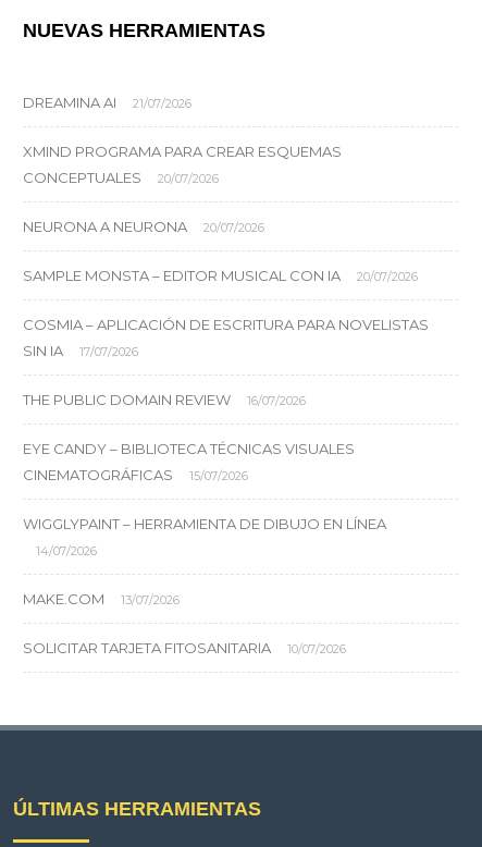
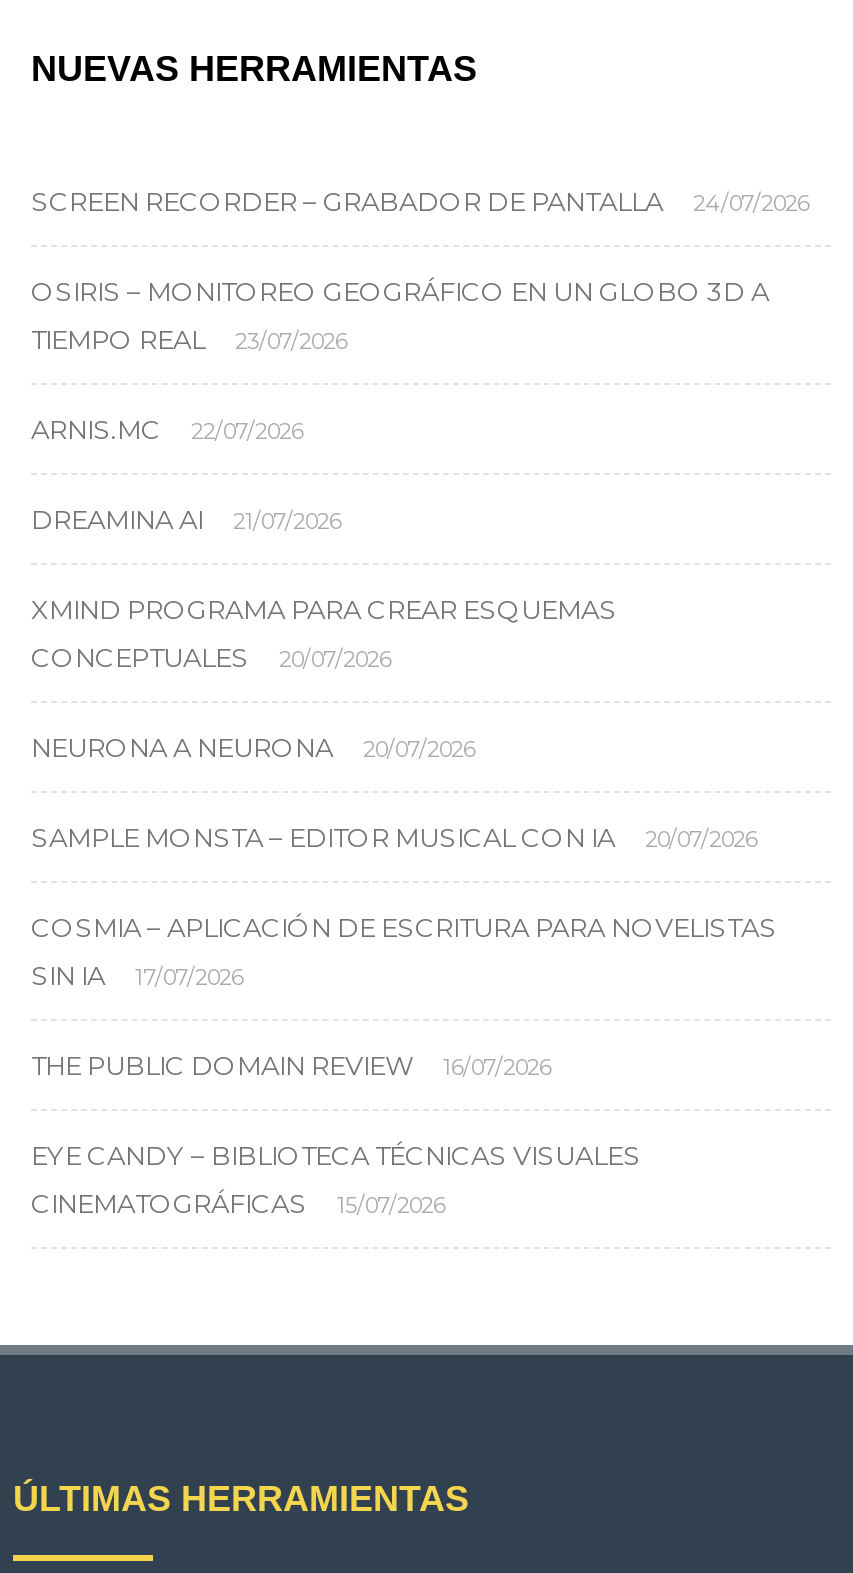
+ SCREEN RECORDER – GRABADOR DE PANTALLA
+ 24/07/2026
+ OSIRIS – MONITOREO GEOGRÁFICO EN UN GLOBO 3D A
+ TIEMPO REAL
+ 23/07/2026
+ ARNIS.MC
+ 22/07/2026

moved down: DREAMINA AI | 21/07/2026 | XMIND PROGRAMA PARA CREAR ESQUEMAS | ... | CINEMATOGRÁFICAS | 15/07/2026

- WIGGLYPAINT – HERRAMIENTA DE DIBUJO EN LÍNEA
- 14/07/2026
- MAKE.COM
- 13/07/2026
- SOLICITAR TARJETA FITOSANITARIA
- 10/07/2026
